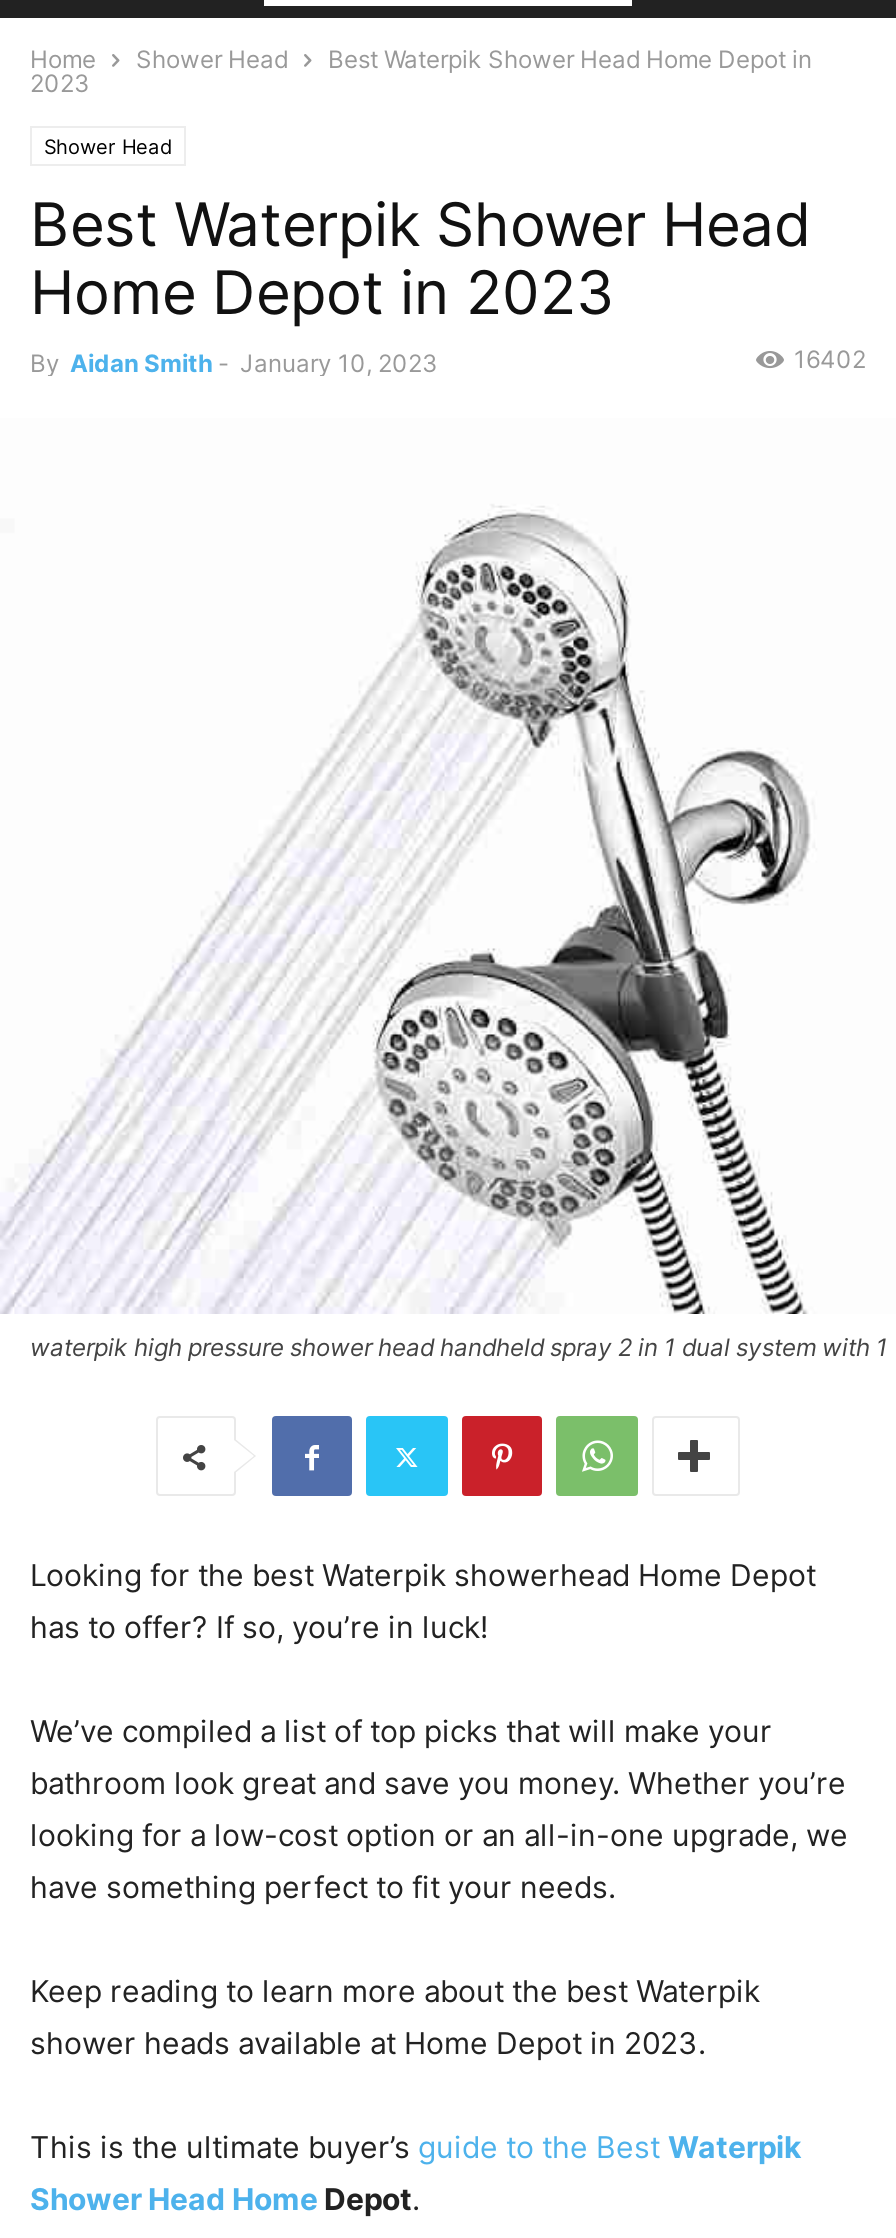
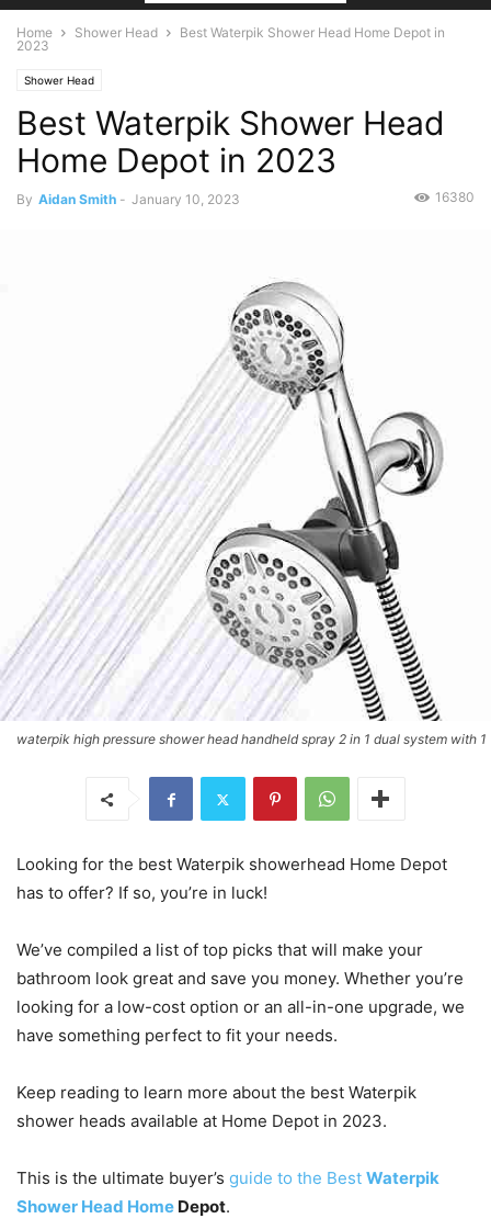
- 16402
+ 16380
